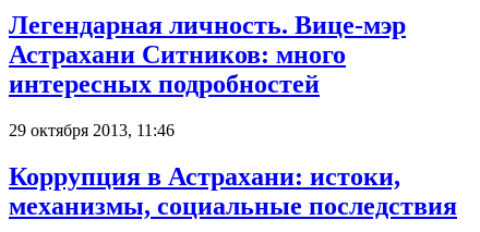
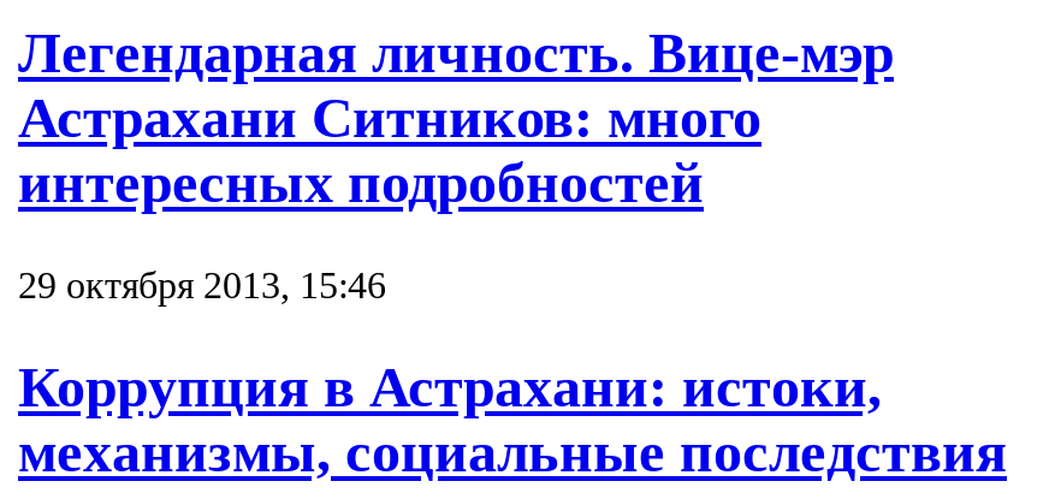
- 29 октября 2013, 11:46
+ 29 октября 2013, 15:46
